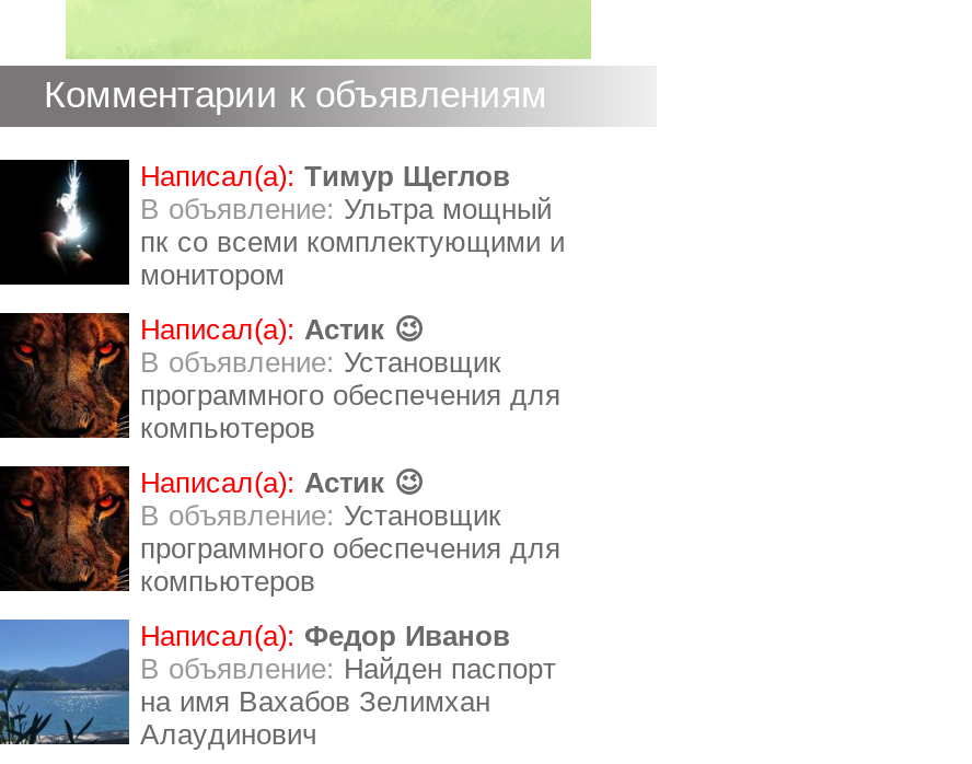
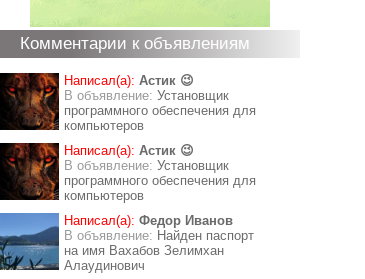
- [image]
- Написал(а): Тимур Щеглов
- В объявление: Ультра мощный
- пк со всеми комплектующими и
- монитором
